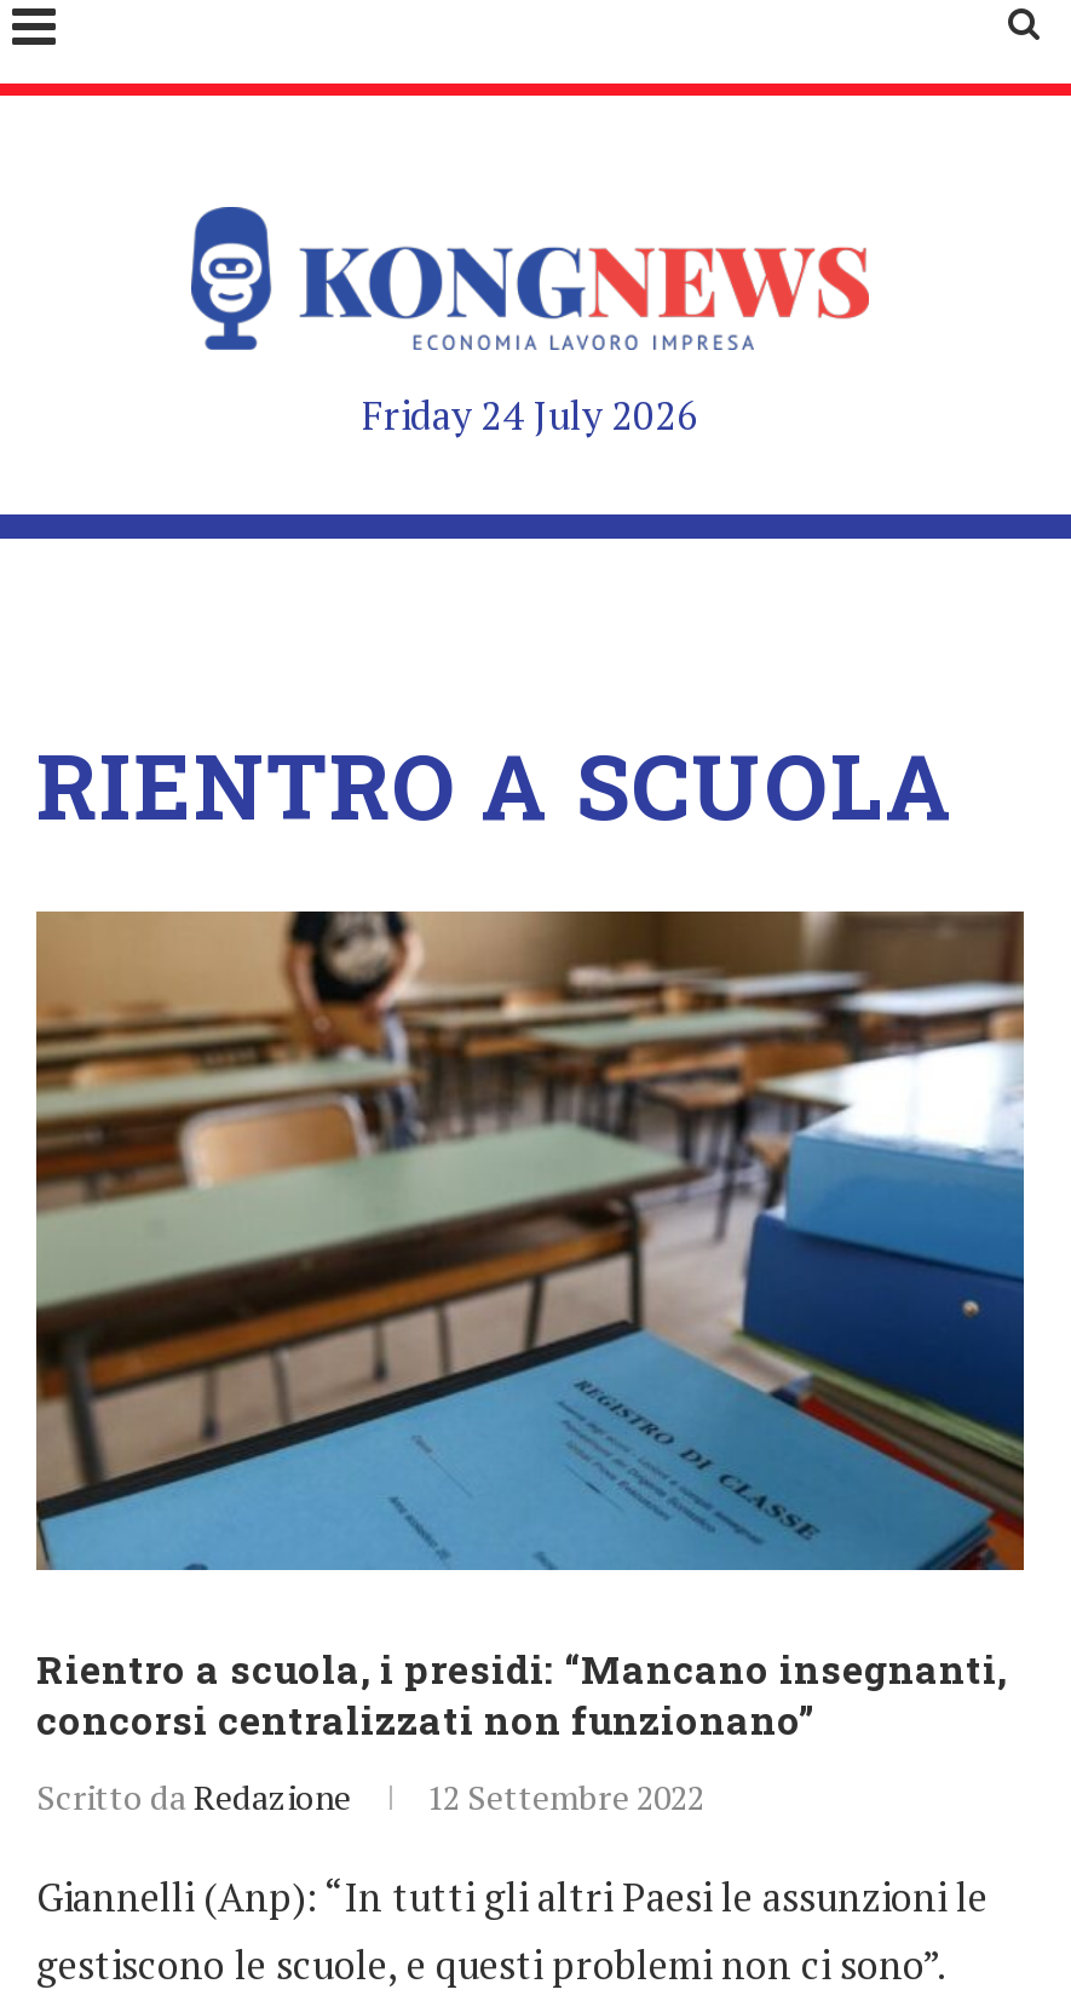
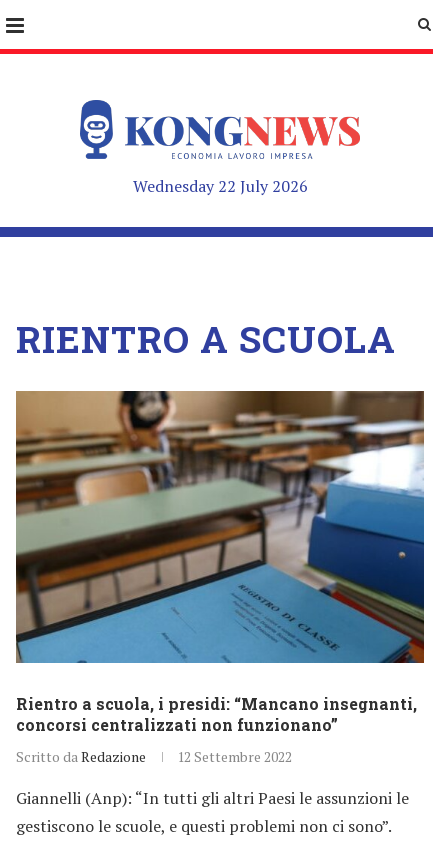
- Friday 24 July 2026
+ Wednesday 22 July 2026
